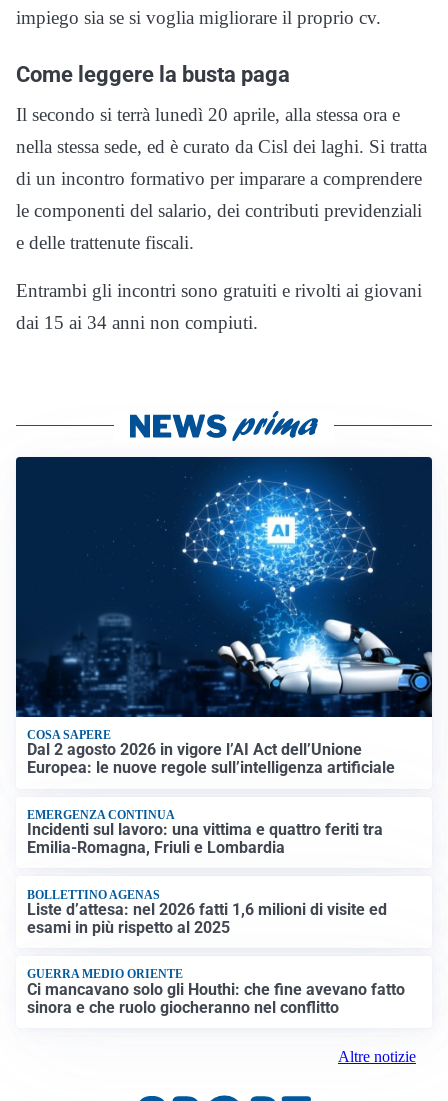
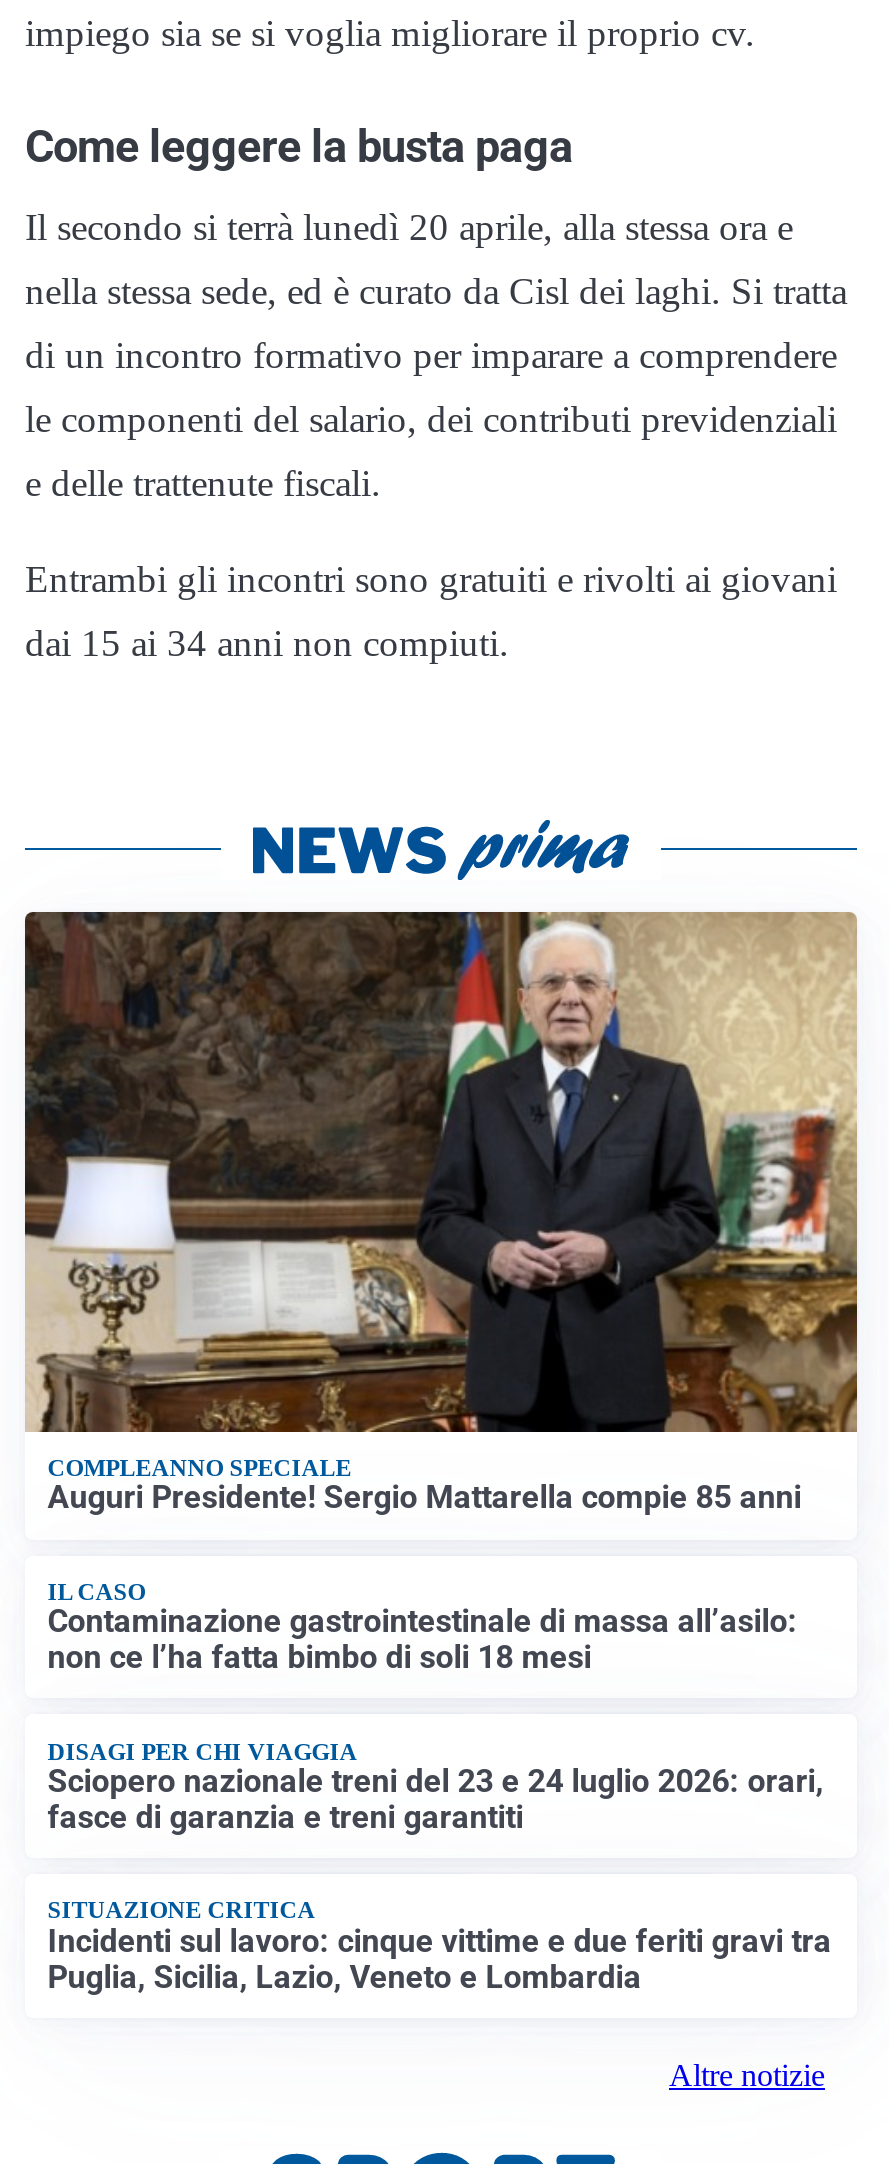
- [image]
- COSA SAPERE
- Dal 2 agosto 2026 in vigore l’AI Act dell’Unione
- Europea: le nuove regole sull’intelligenza artificiale
+ [image]
+ COMPLEANNO SPECIALE
+ Auguri Presidente! Sergio Mattarella compie 85 anni

- EMERGENZA CONTINUA
- Incidenti sul lavoro: una vittima e quattro feriti tra
- Emilia-Romagna, Friuli e Lombardia
+ IL CASO
+ Contaminazione gastrointestinale di massa all’asilo:
+ non ce l’ha fatta bimbo di soli 18 mesi

- BOLLETTINO AGENAS
- Liste d’attesa: nel 2026 fatti 1,6 milioni di visite ed
- esami in più rispetto al 2025
+ DISAGI PER CHI VIAGGIA
+ Sciopero nazionale treni del 23 e 24 luglio 2026: orari,
+ fasce di garanzia e treni garantiti

- GUERRA MEDIO ORIENTE
- Ci mancavano solo gli Houthi: che fine avevano fatto
- sinora e che ruolo giocheranno nel conflitto
+ SITUAZIONE CRITICA
+ Incidenti sul lavoro: cinque vittime e due feriti gravi tra
+ Puglia, Sicilia, Lazio, Veneto e Lombardia
